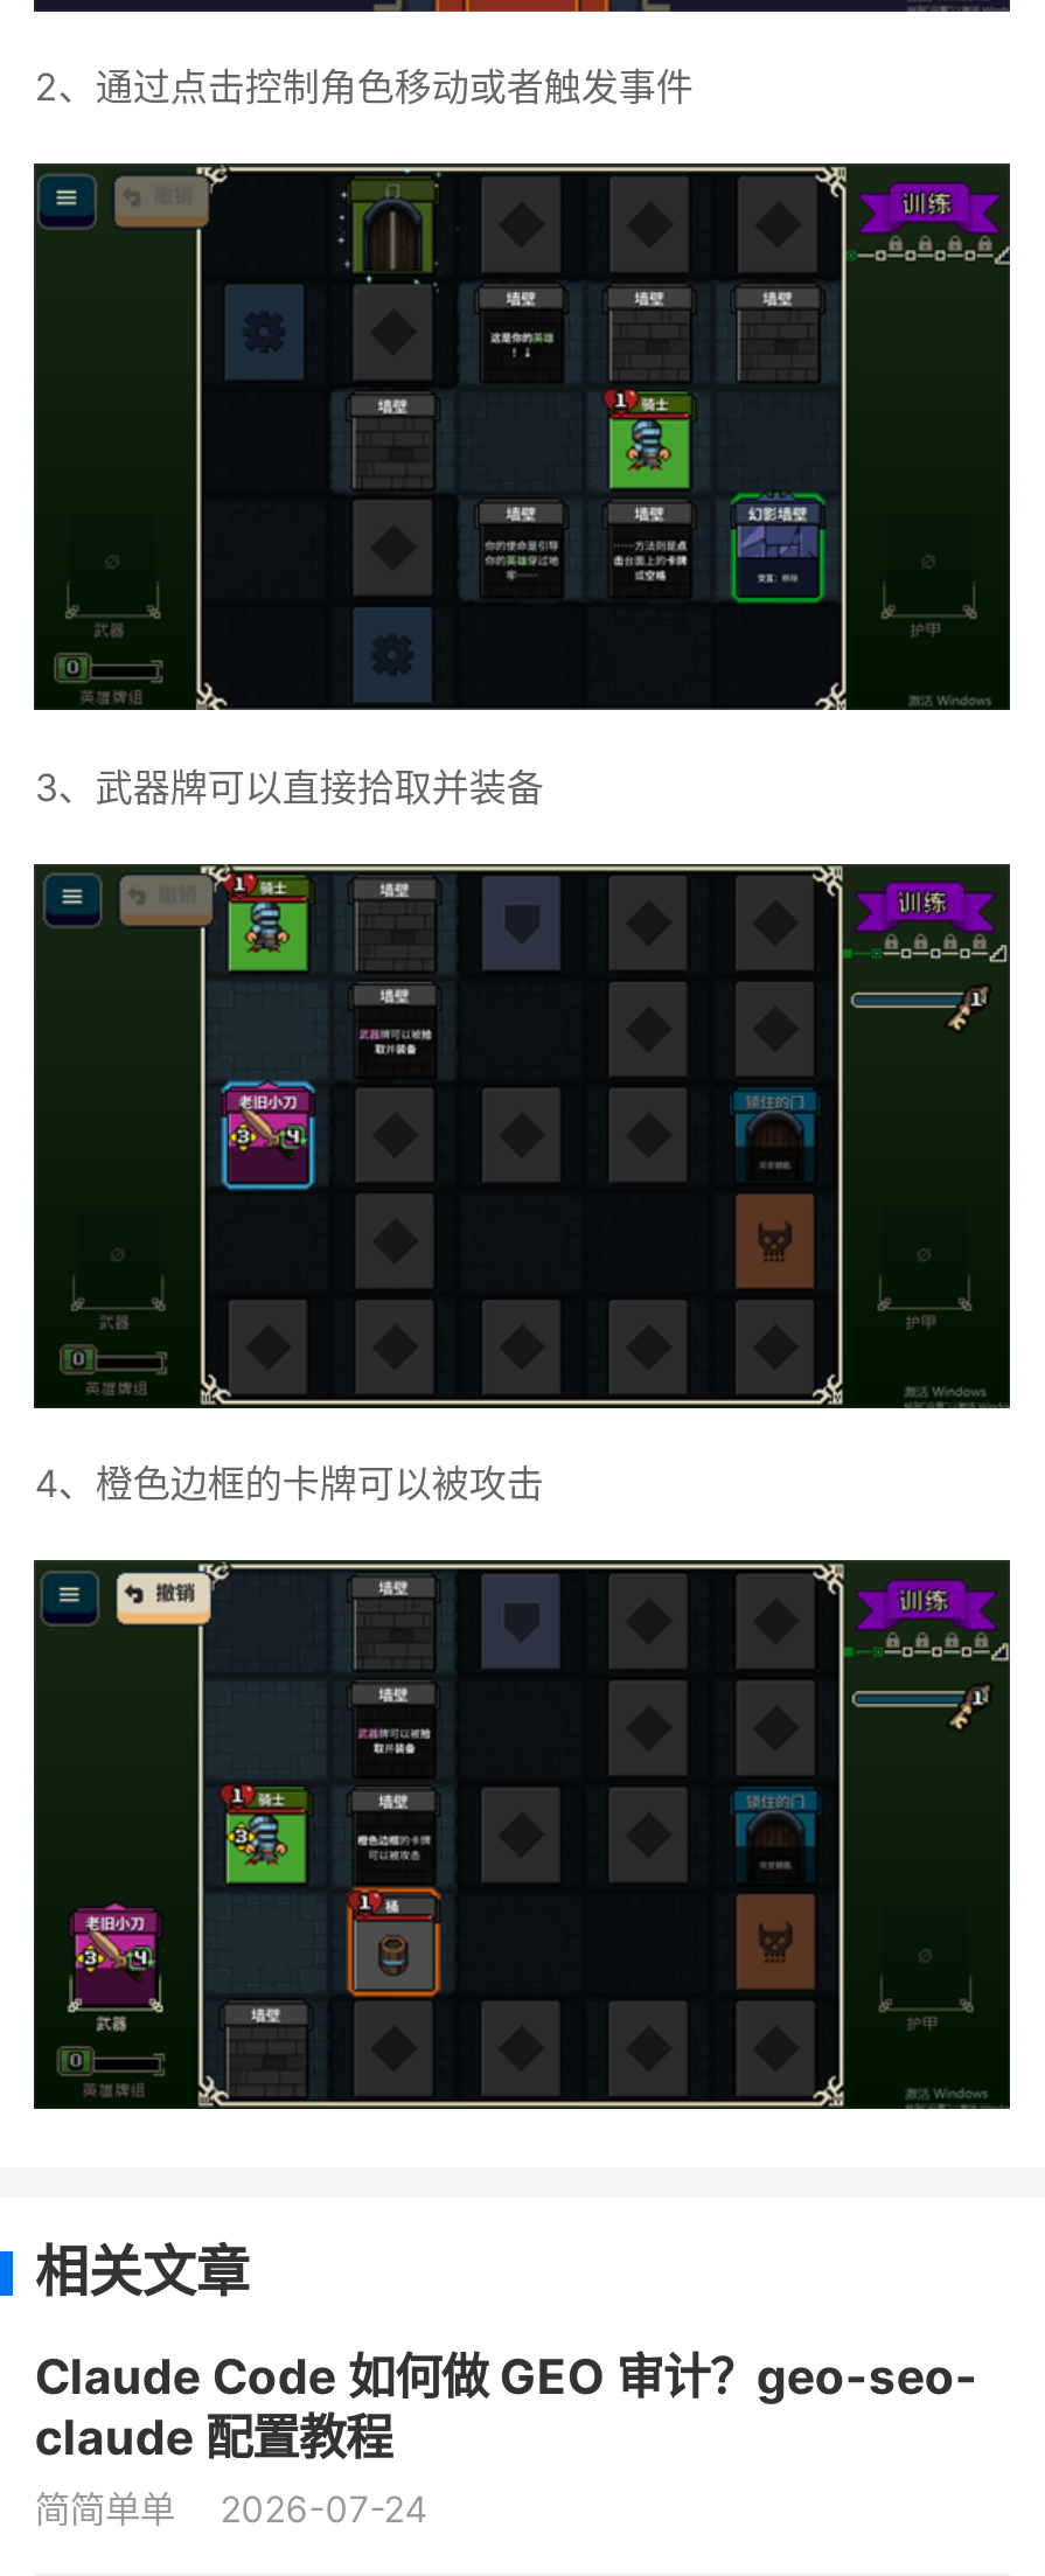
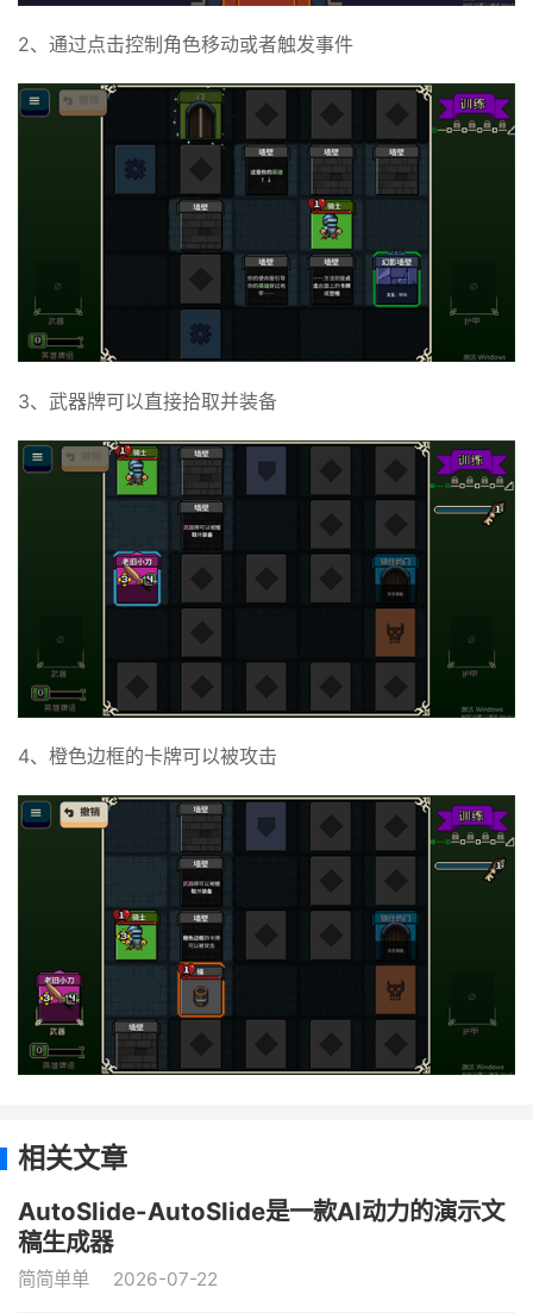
- Claude Code 如何做 GEO 审计？geo-seo-
- claude 配置教程
+ AutoSlide-AutoSlide是一款AI动力的演示文
+ 稿生成器

- 简简单单 2026-07-24
+ 简简单单 2026-07-22
